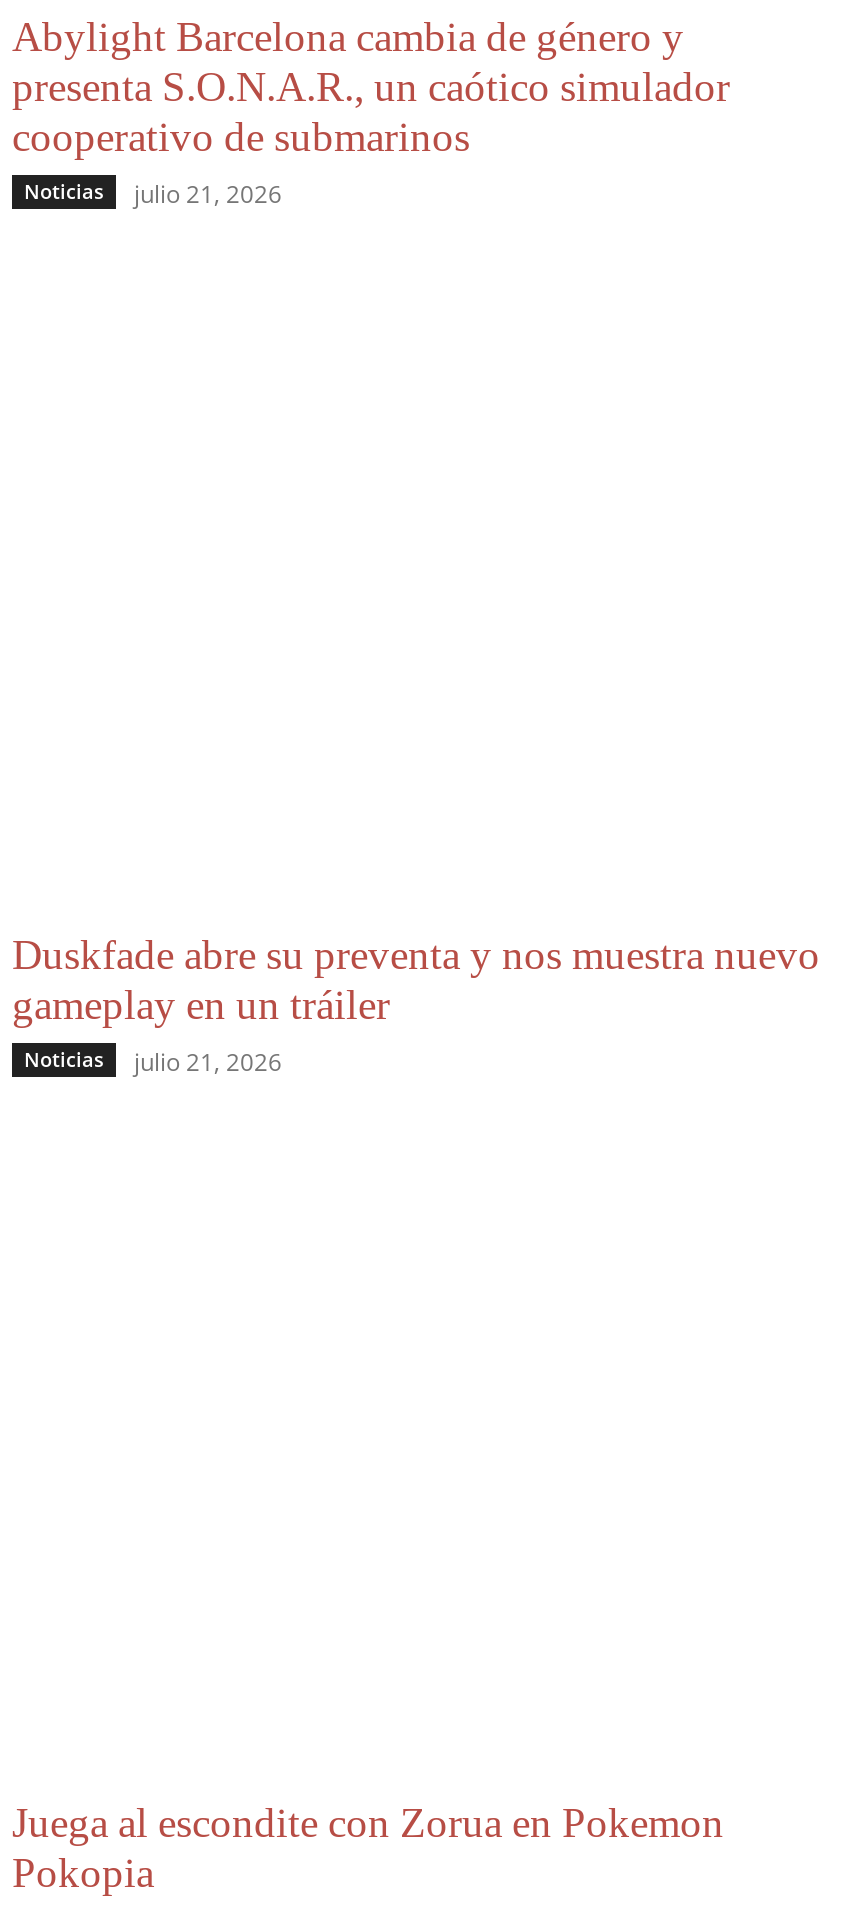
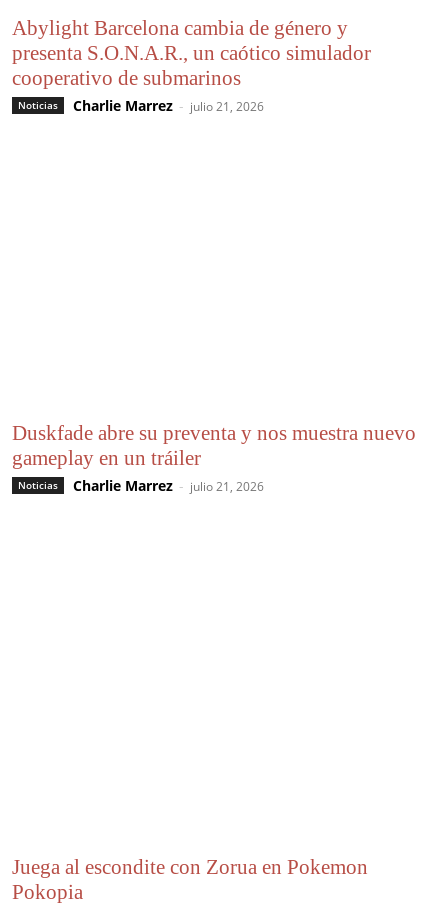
- julio 21, 2026
+ Charlie Marrez - julio 21, 2026

- julio 21, 2026
+ Charlie Marrez - julio 21, 2026
